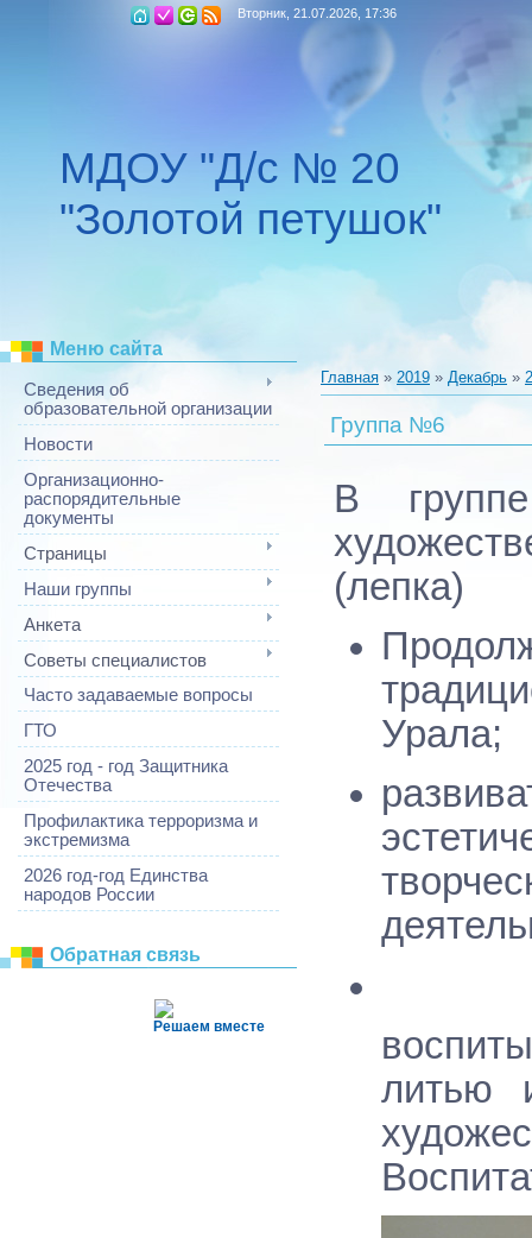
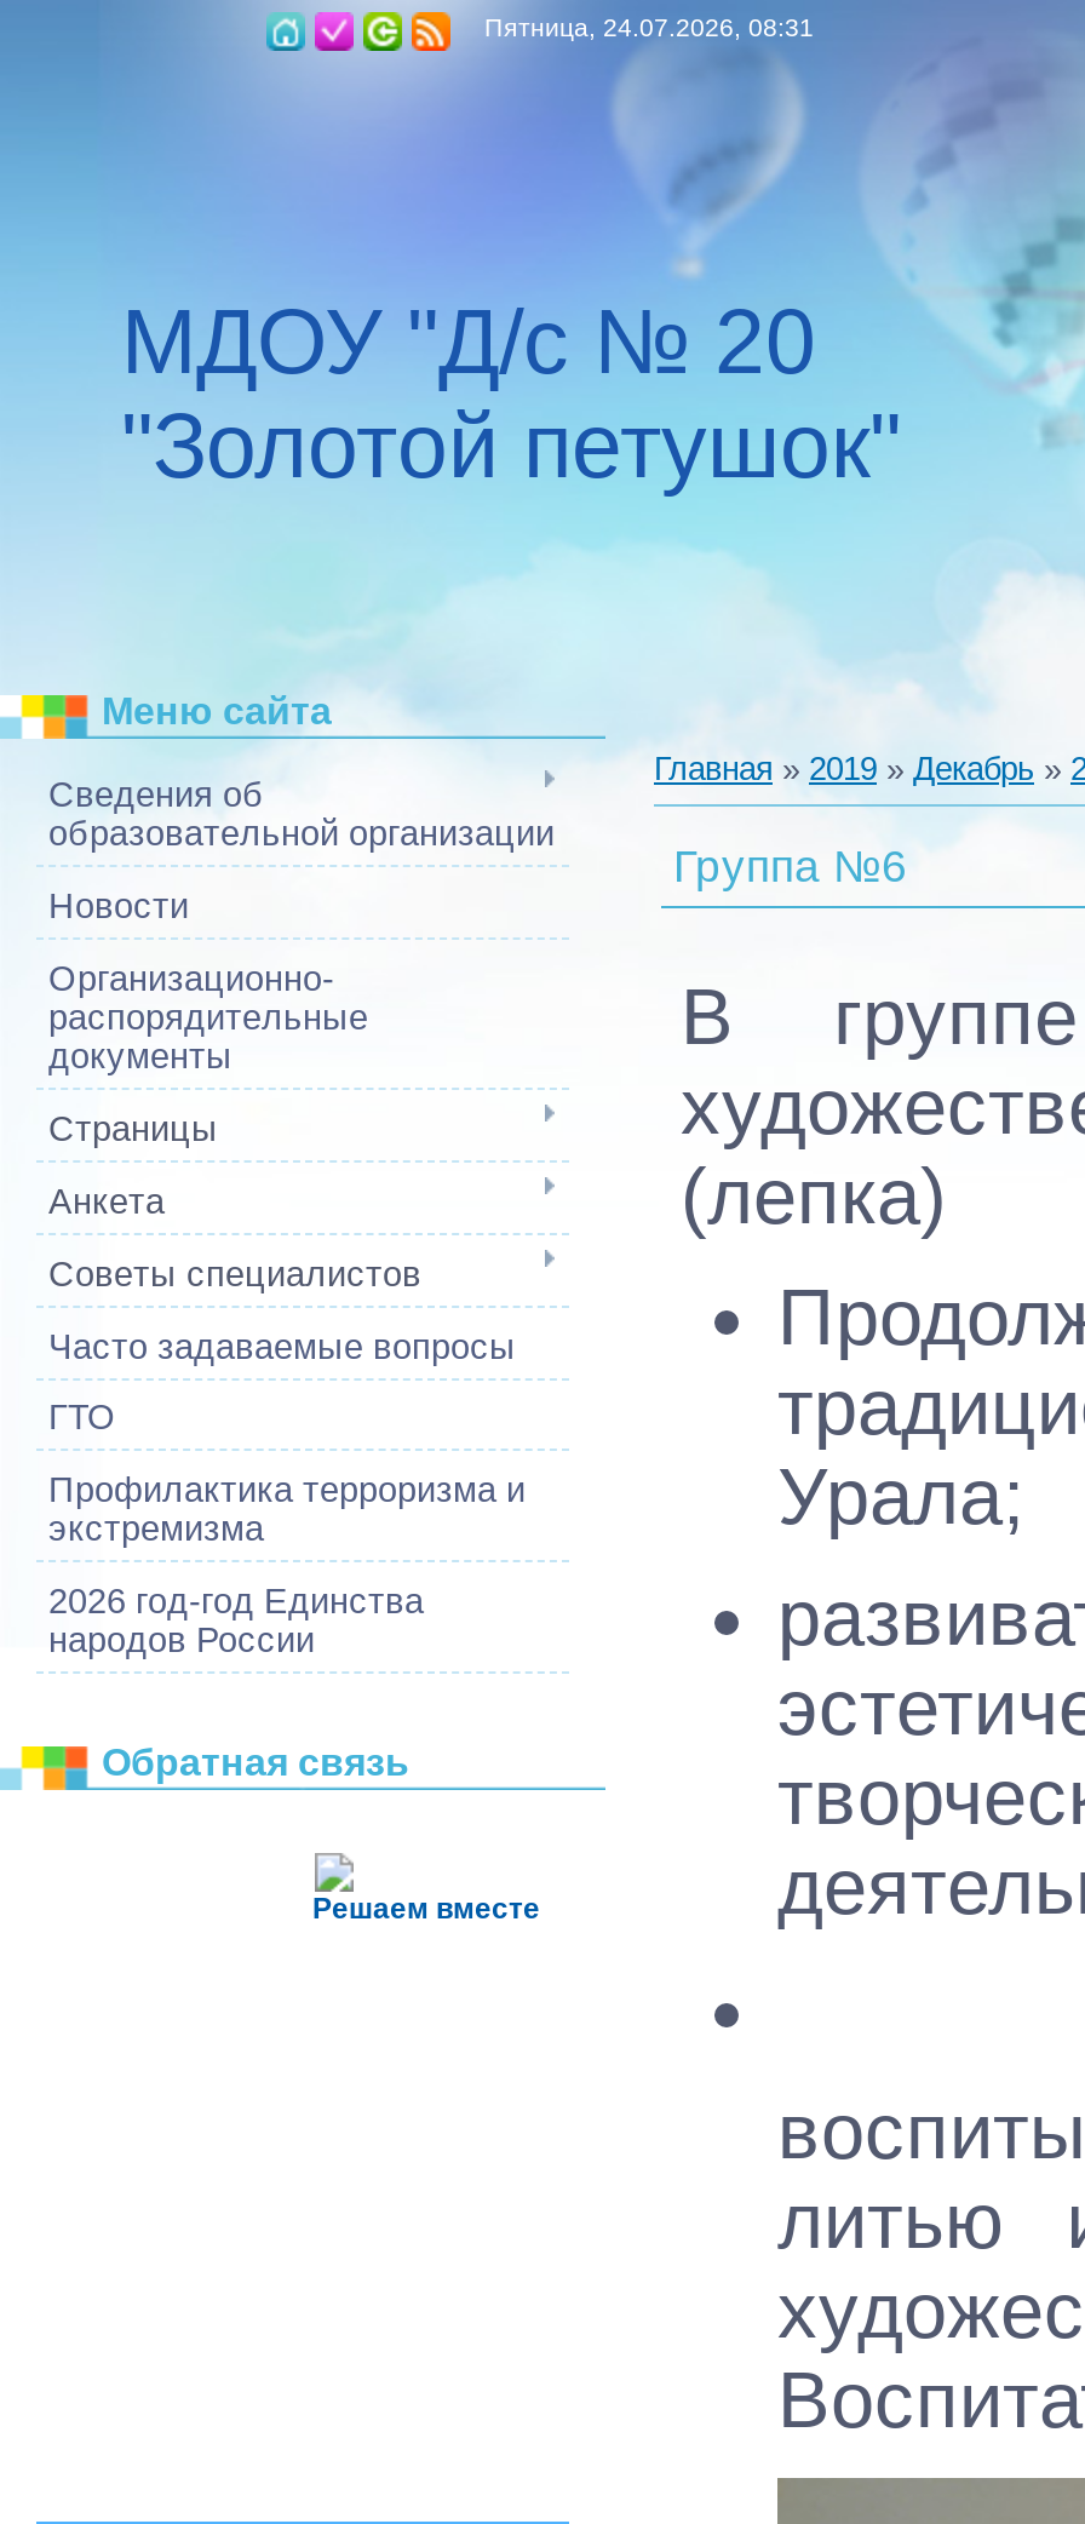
- Вторник, 21.07.2026, 17:36
+ Пятница, 24.07.2026, 08:31

- Наши группы

moved up: Анкета | Советы специалистов | Часто задаваемые вопросы | ГТО

- 2025 год - год Защитника
- Отечества

moved up: Профилактика терроризма и | экстремизма | 2026 год-год Единства | народов России | Обратная связь | Решаем вместе
